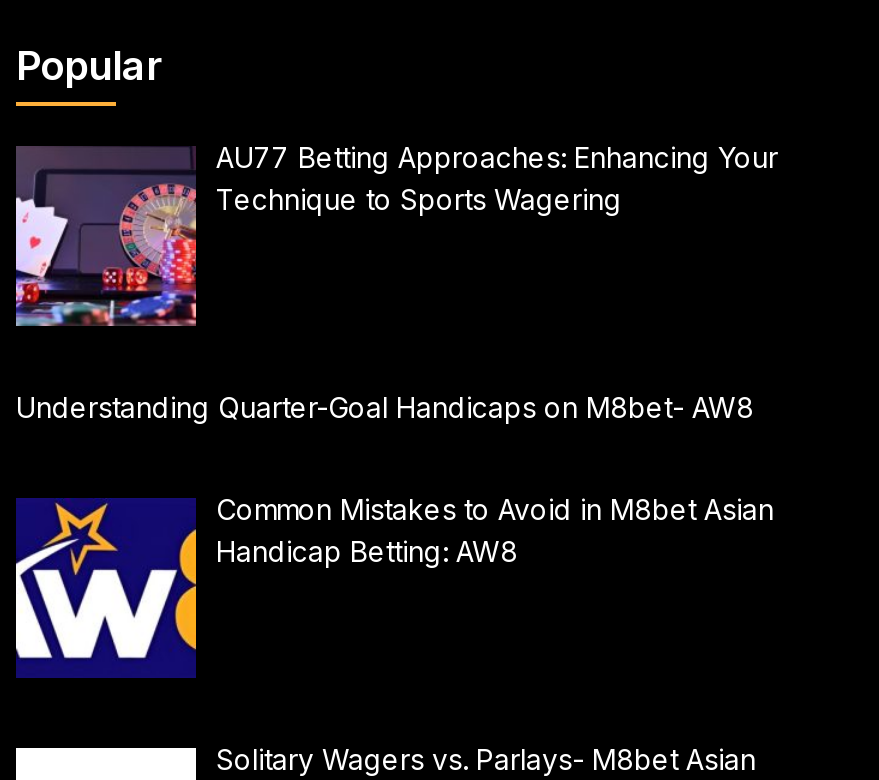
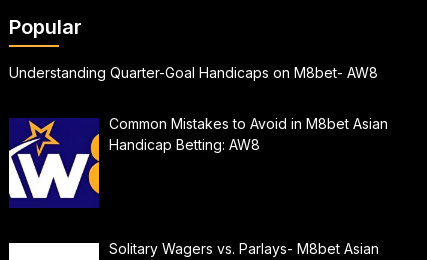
- [image]
- AU77 Betting Approaches: Enhancing Your
- Technique to Sports Wagering
